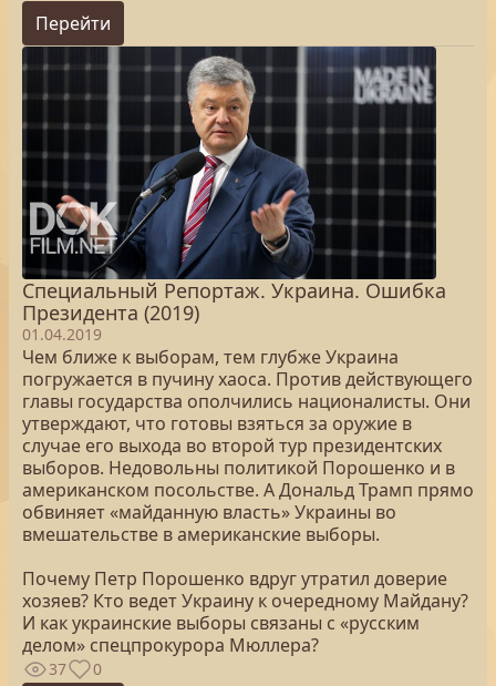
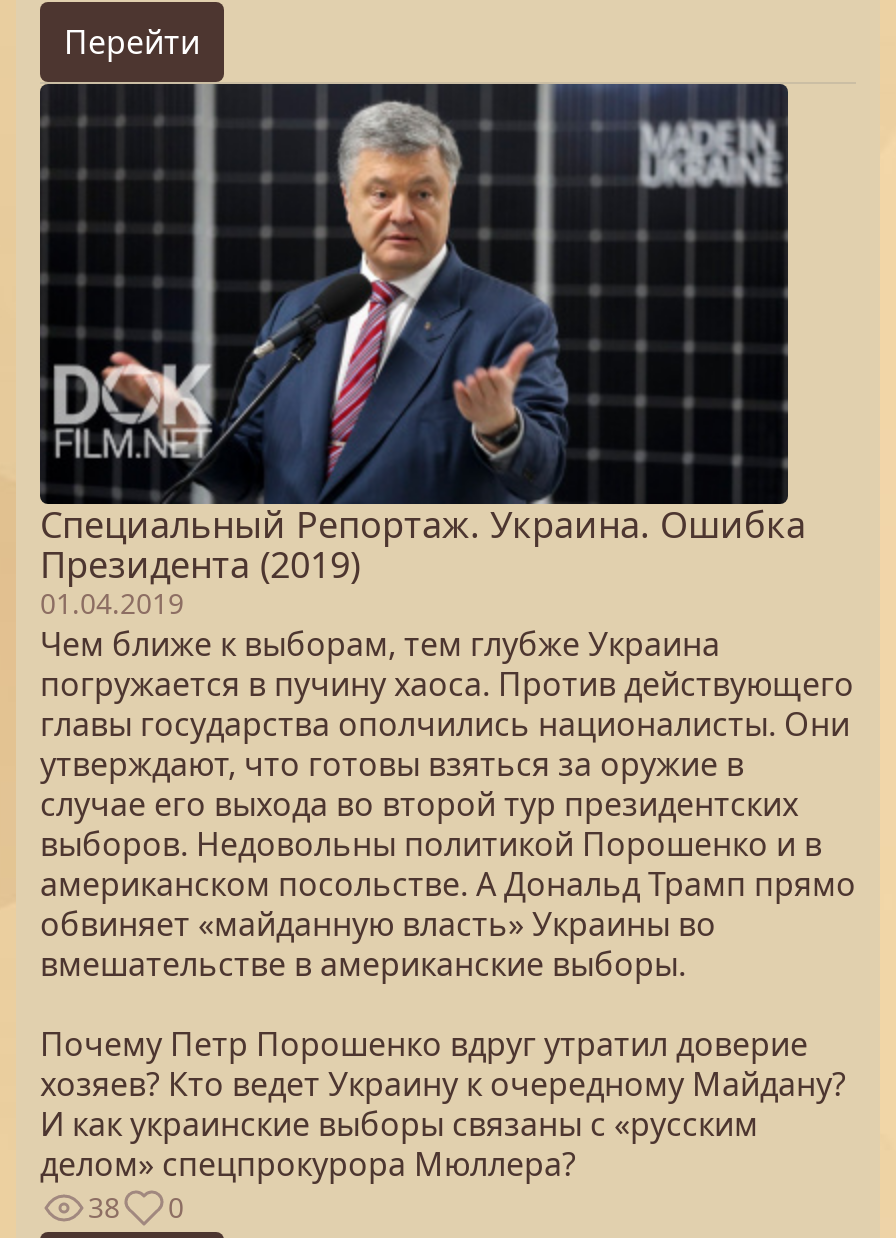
- 37 0
+ 38 0
